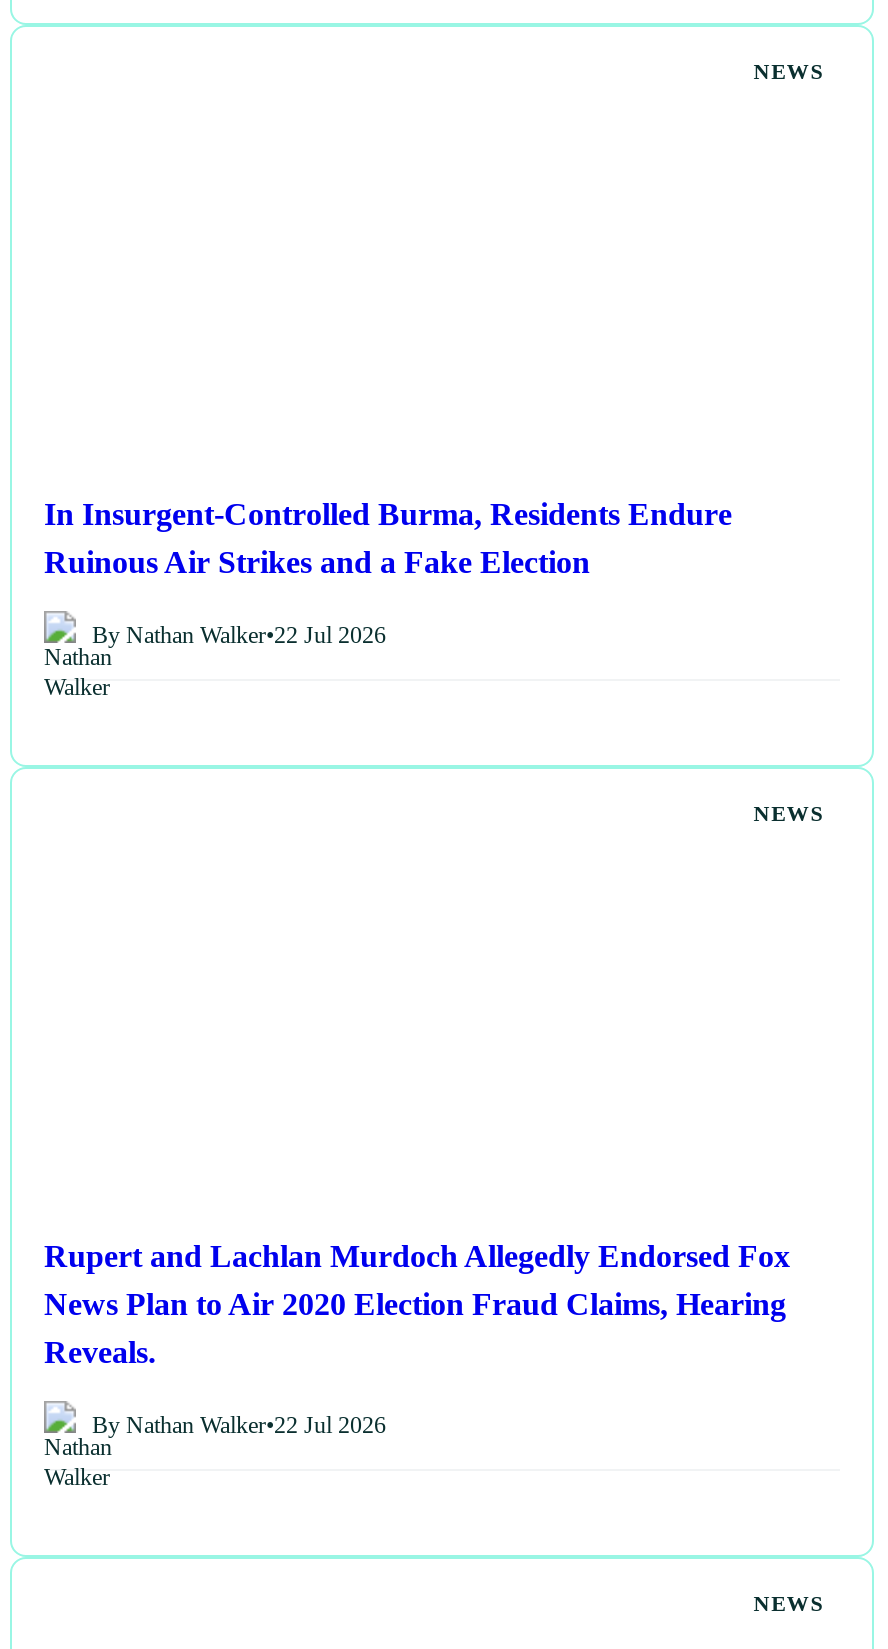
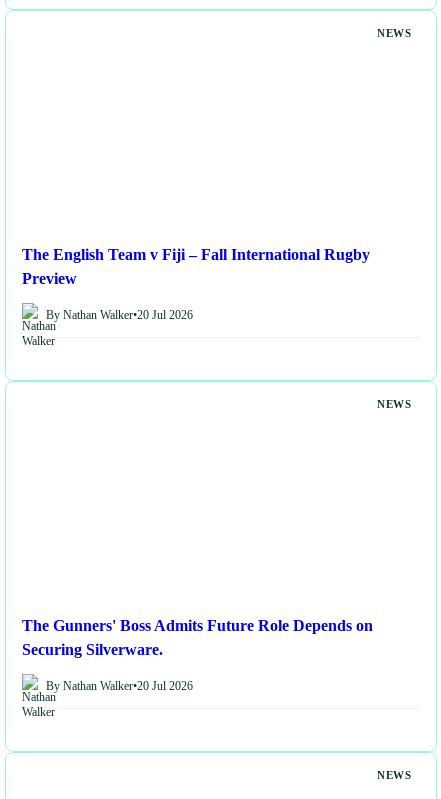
- In Insurgent-Controlled Burma, Residents Endure
- Ruinous Air Strikes and a Fake Election
+ The English Team v Fiji – Fall International Rugby
+ Preview

- By Nathan Walker•22 Jul 2026
+ By Nathan Walker•20 Jul 2026

- Rupert and Lachlan Murdoch Allegedly Endorsed Fox
- News Plan to Air 2020 Election Fraud Claims, Hearing
- Reveals.
+ The Gunners' Boss Admits Future Role Depends on
+ Securing Silverware.

- By Nathan Walker•22 Jul 2026
+ By Nathan Walker•20 Jul 2026
